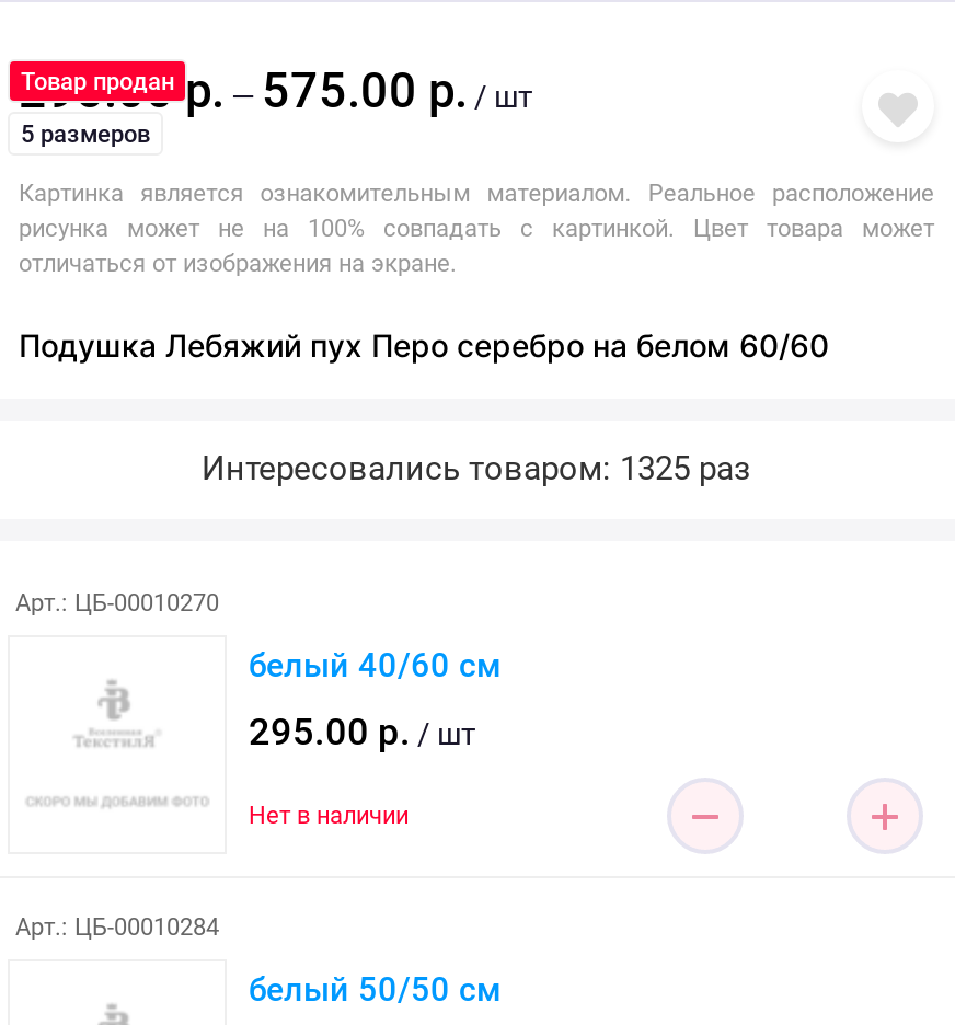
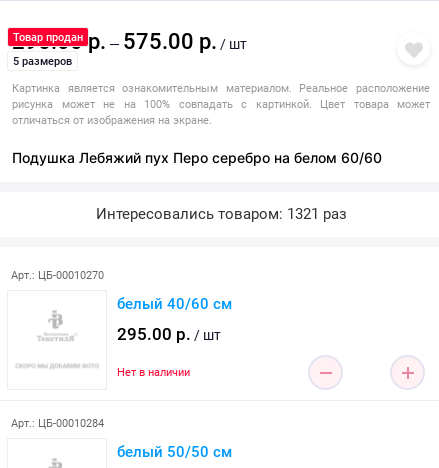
- Интересовались товаром: 1325 раз
+ Интересовались товаром: 1321 раз
